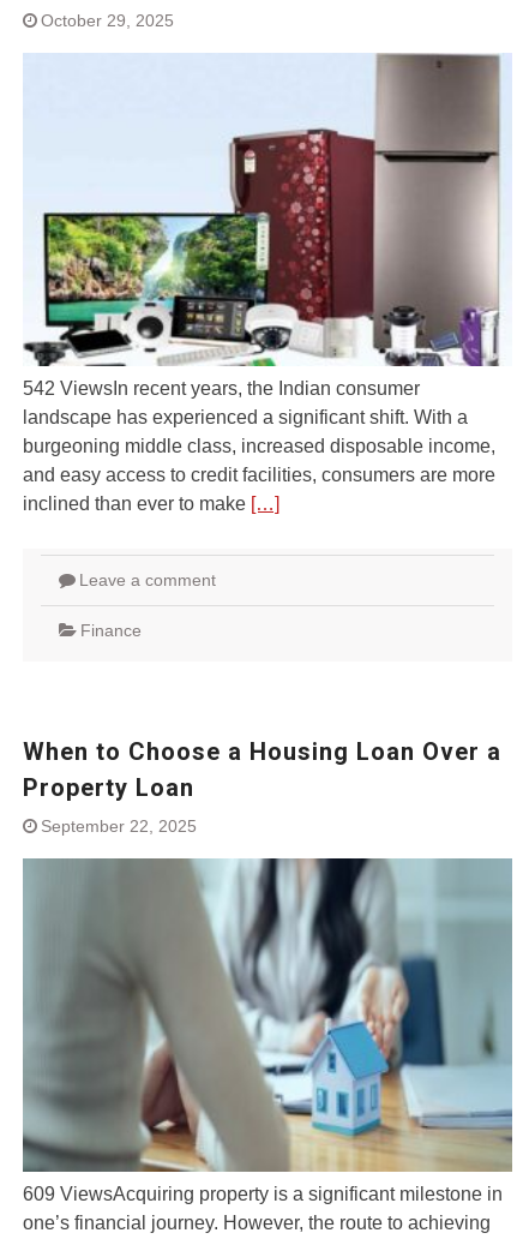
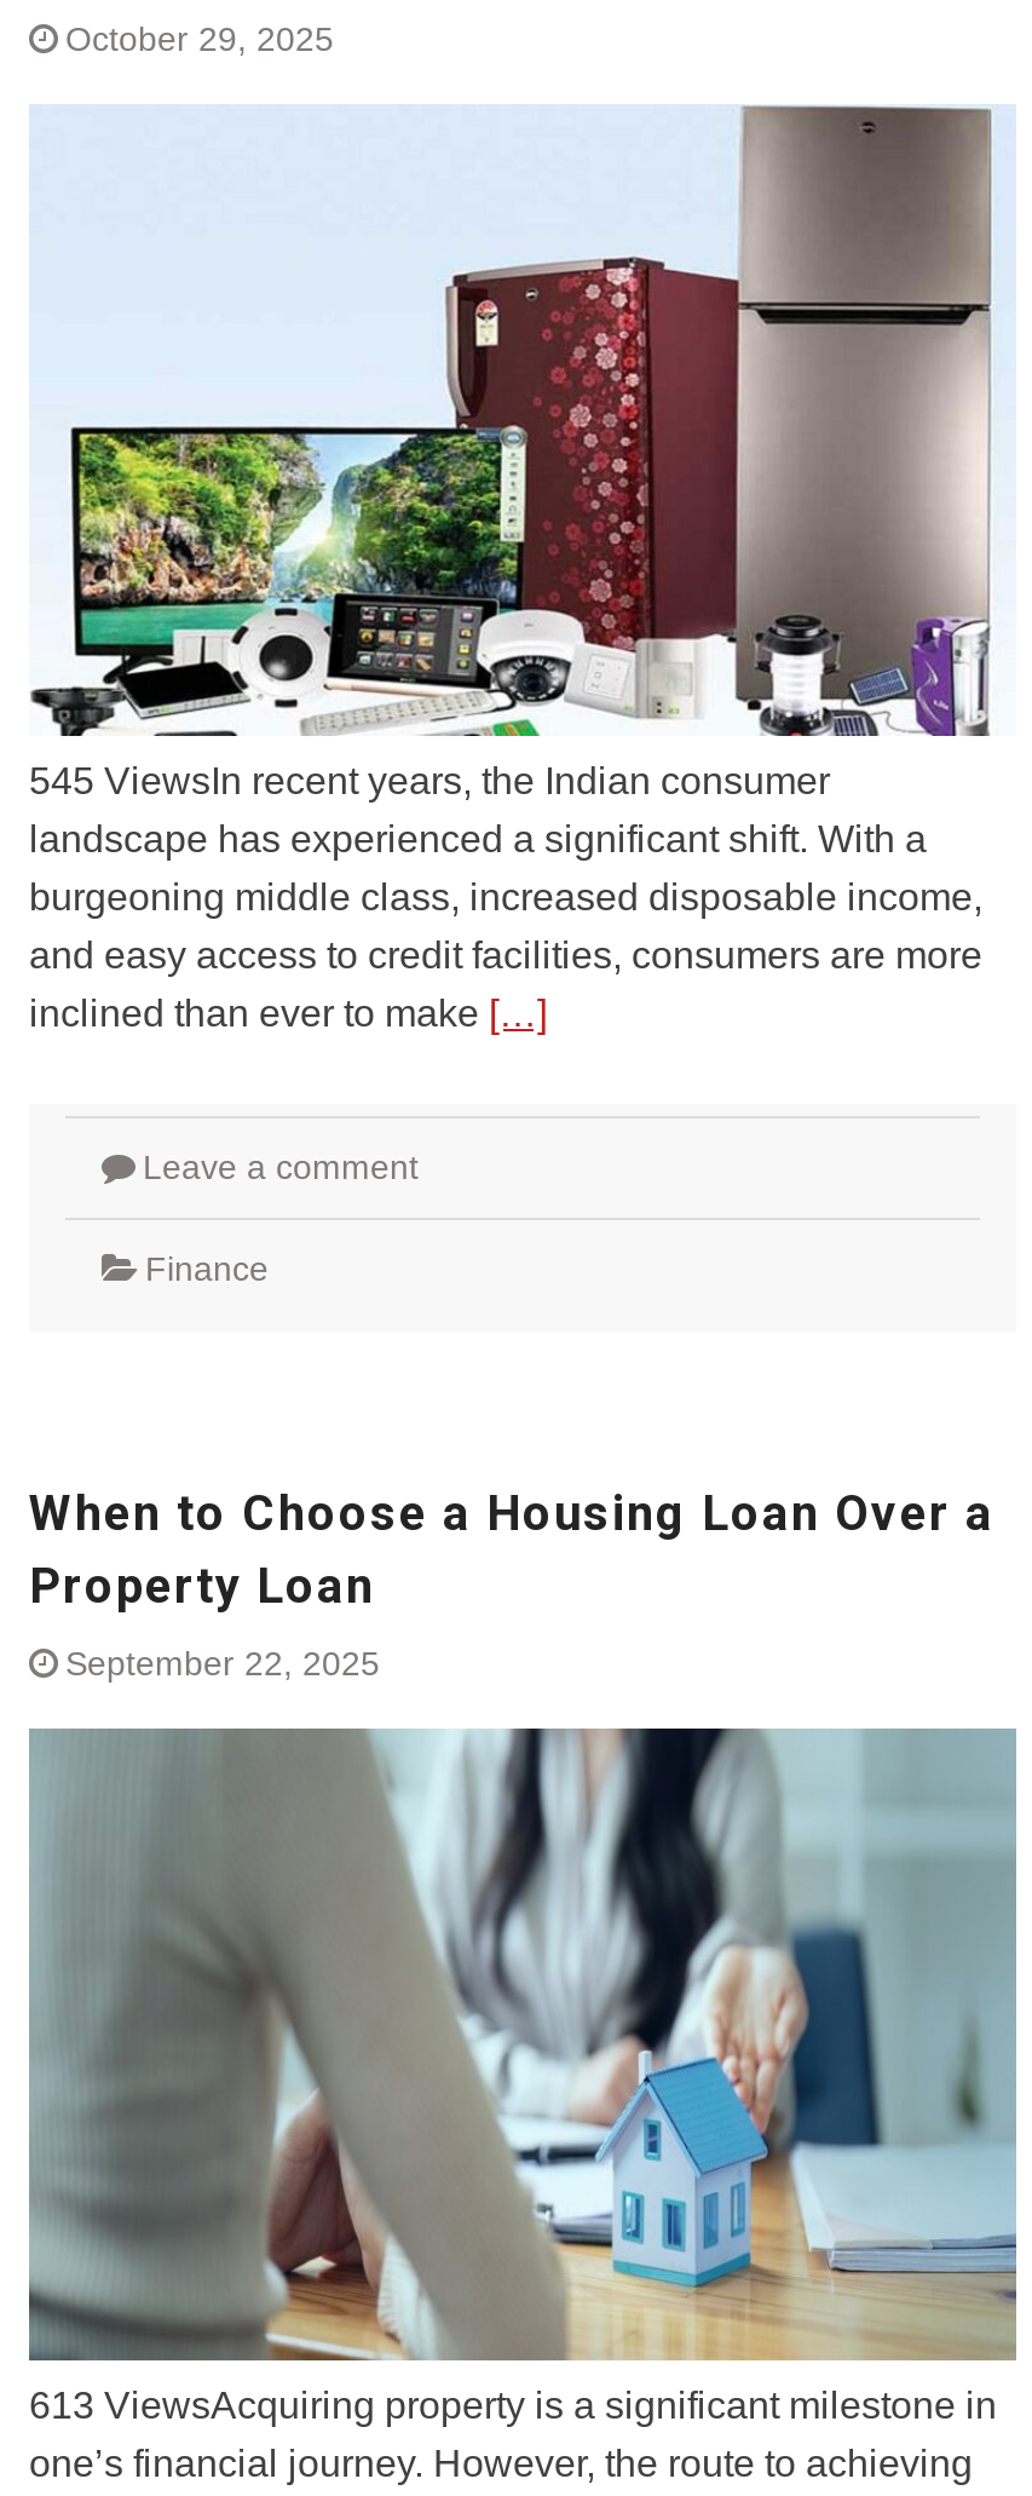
- 542 ViewsIn recent years, the Indian consumer
+ 545 ViewsIn recent years, the Indian consumer

- 609 ViewsAcquiring property is a significant milestone in
+ 613 ViewsAcquiring property is a significant milestone in
